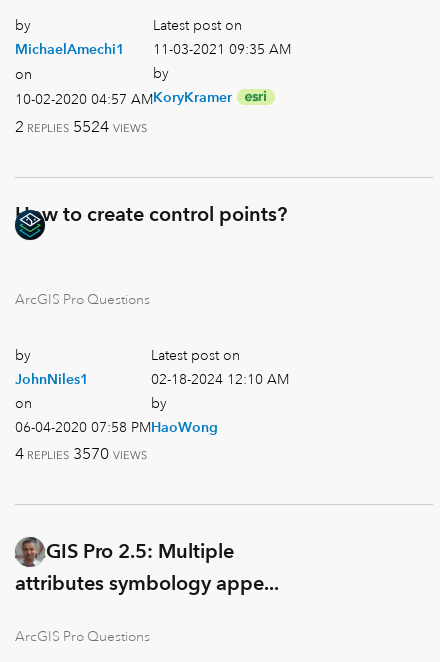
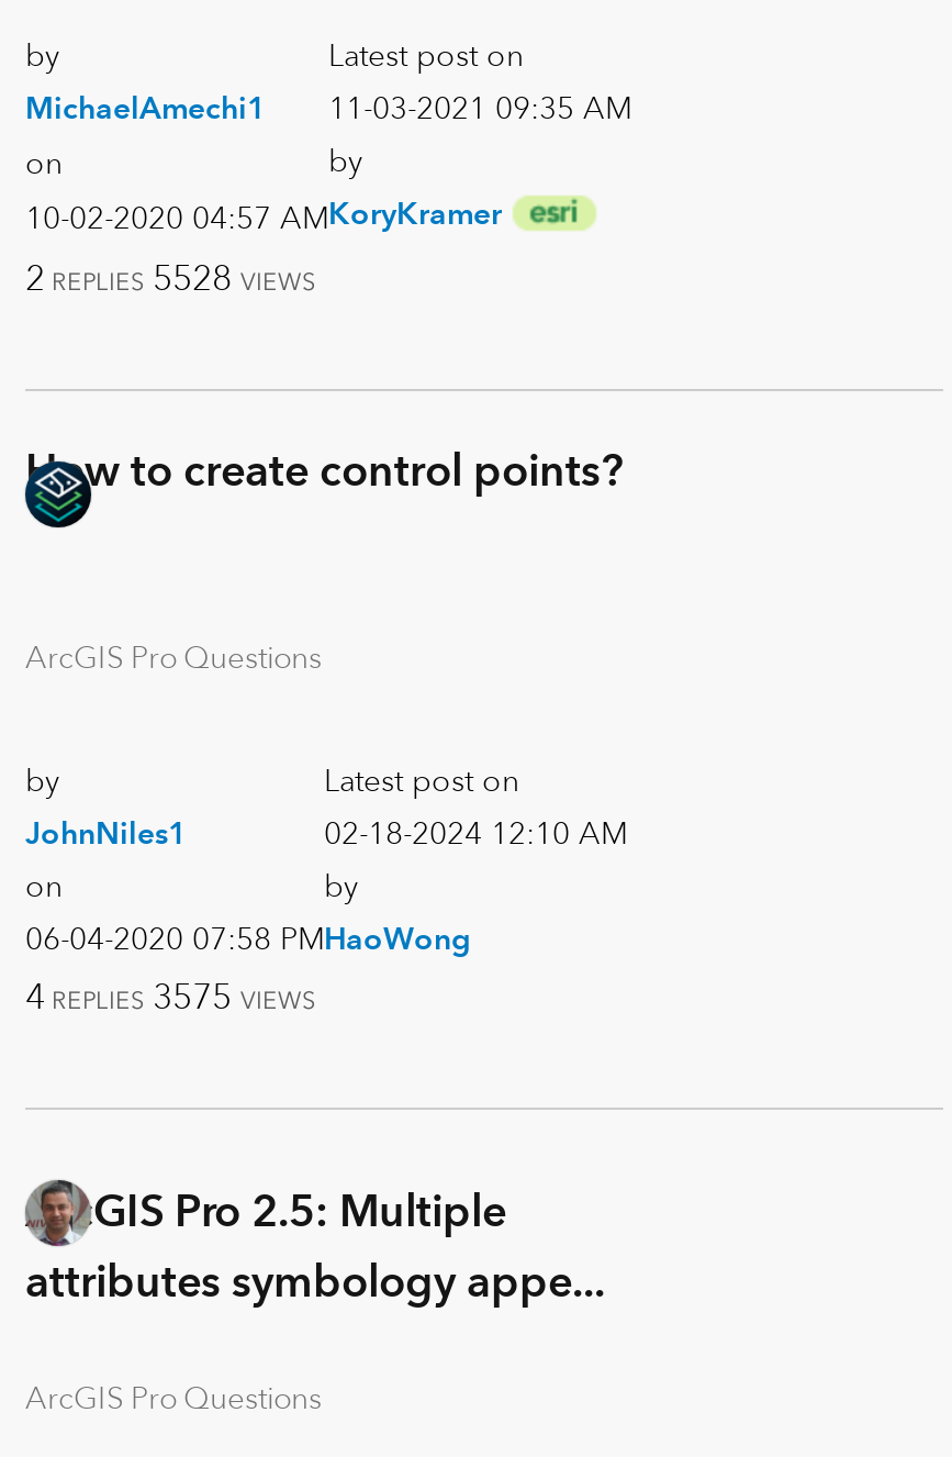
- 2 REPLIES 5524 VIEWS
+ 2 REPLIES 5528 VIEWS

- 4 REPLIES 3570 VIEWS
+ 4 REPLIES 3575 VIEWS
